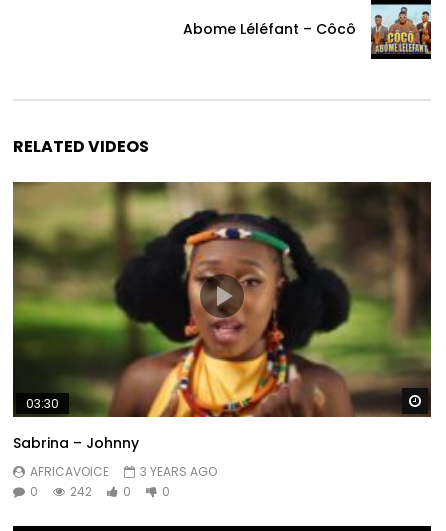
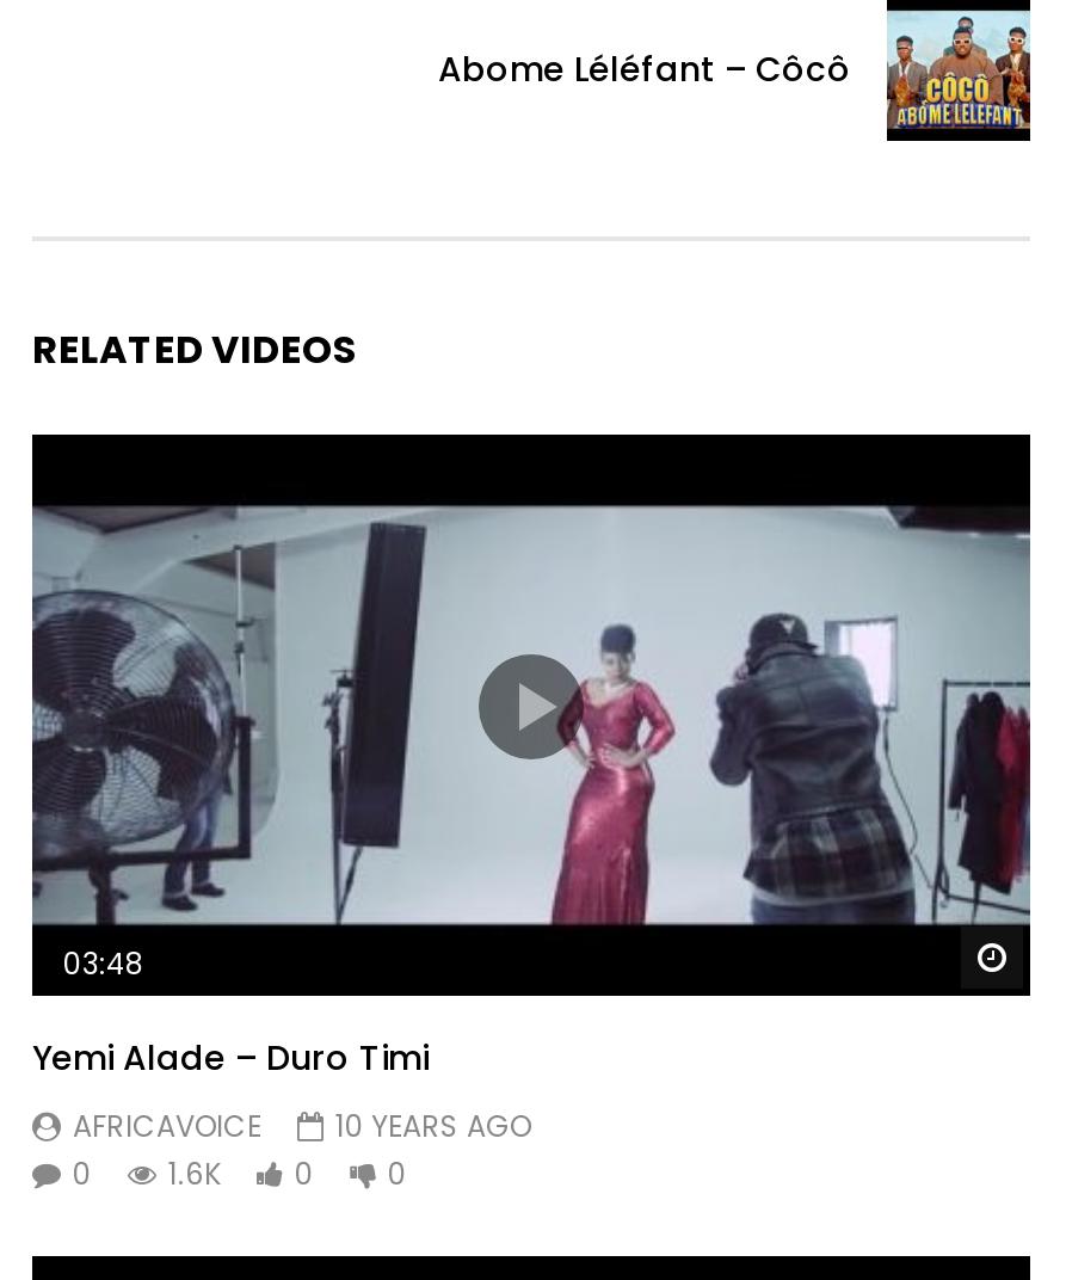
- [image]
- 03:30
+ [image]
+ 03:48

- Sabrina – Johnny
+ Yemi Alade – Duro Timi

- AFRICAVOICE 3 YEARS AGO
+ AFRICAVOICE 10 YEARS AGO

- 0 242 0 0
+ 0 1.6K 0 0
